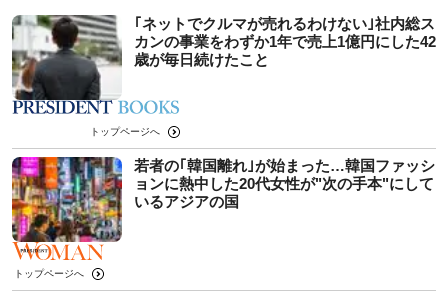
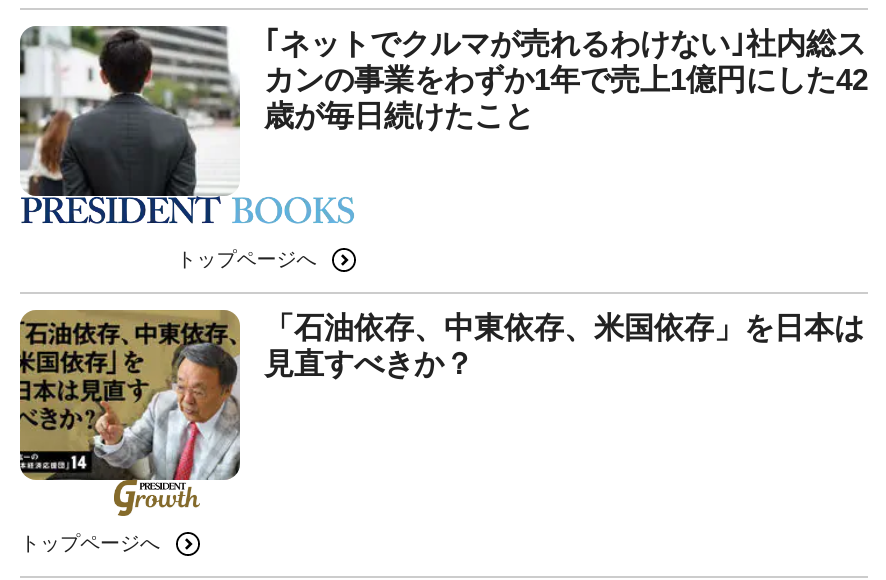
- [image]
- 若者の｢韓国離れ｣が始まった…韓国ファッシ
- ョンに熱中した20代女性が"次の手本"にして
- いるアジアの国
+ [image]
+ 「石油依存、中東依存、米国依存」を日本は
+ 見直すべきか？
